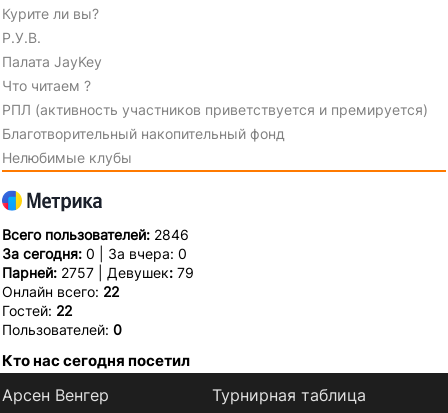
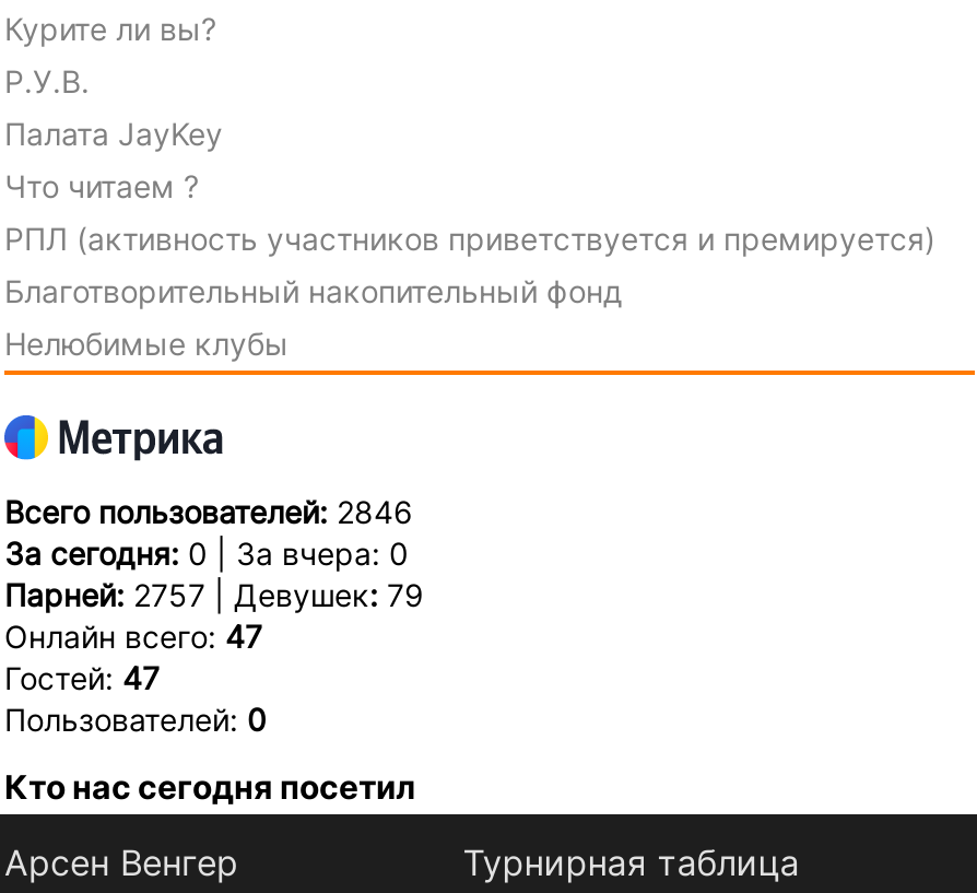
- Онлайн всего: 22
+ Онлайн всего: 47

- Гостей: 22
+ Гостей: 47
